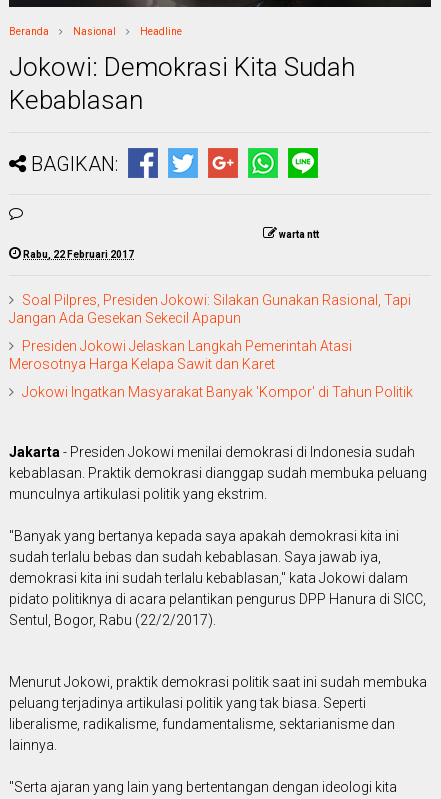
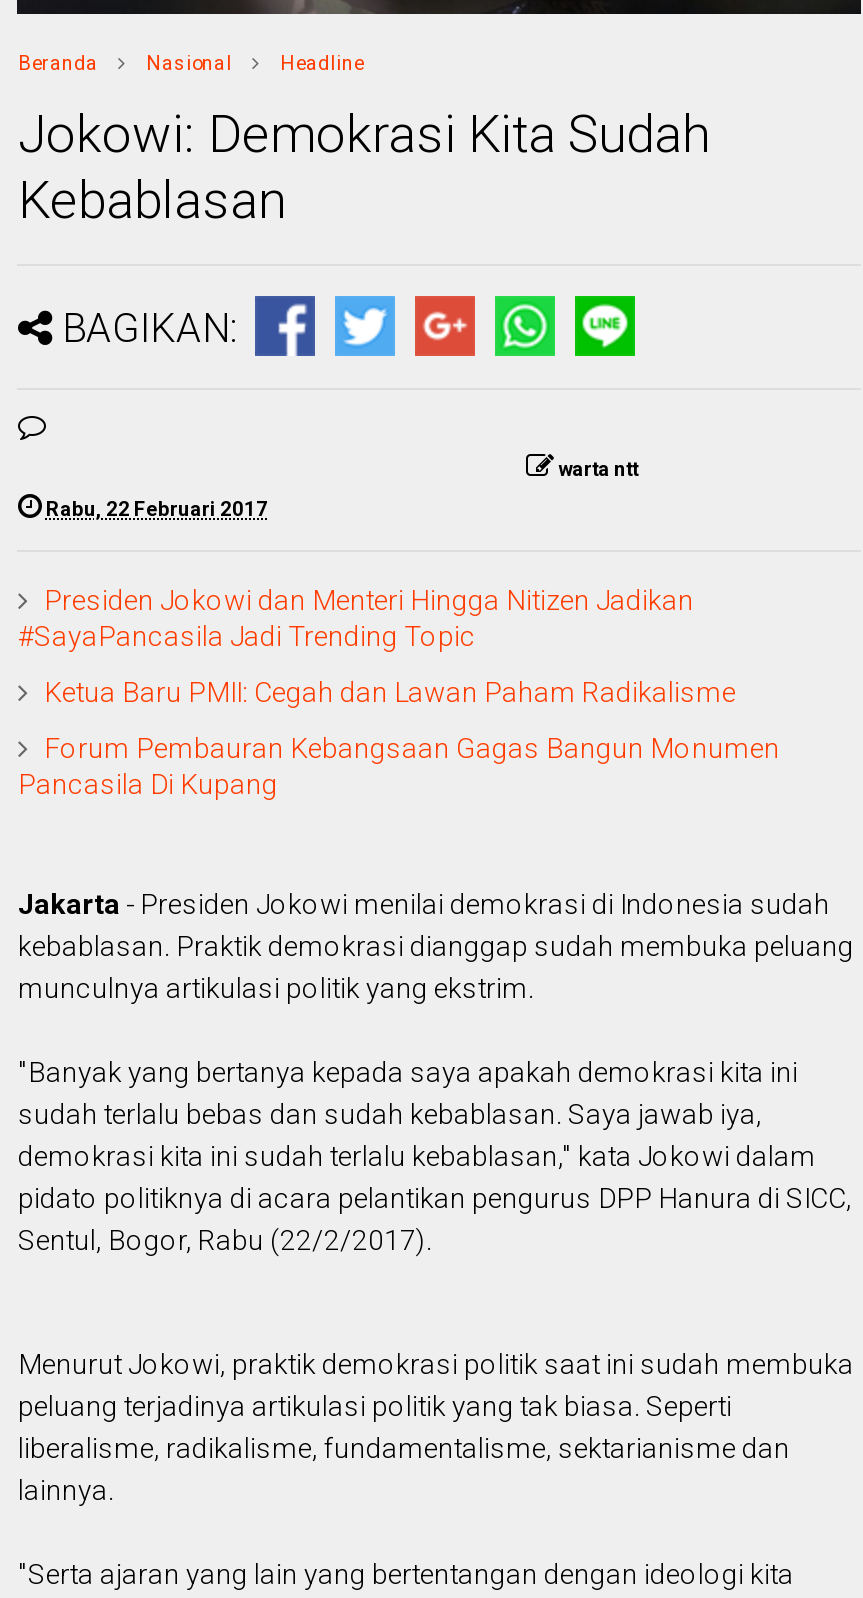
- Soal Pilpres, Presiden Jokowi: Silakan Gunakan Rasional, Tapi
- Jangan Ada Gesekan Sekecil Apapun
+ Presiden Jokowi dan Menteri Hingga Nitizen Jadikan
+ #SayaPancasila Jadi Trending Topic

- Presiden Jokowi Jelaskan Langkah Pemerintah Atasi
- Merosotnya Harga Kelapa Sawit dan Karet
+ Ketua Baru PMII: Cegah dan Lawan Paham Radikalisme

- Jokowi Ingatkan Masyarakat Banyak 'Kompor' di Tahun Politik
+ Forum Pembauran Kebangsaan Gagas Bangun Monumen
+ Pancasila Di Kupang
